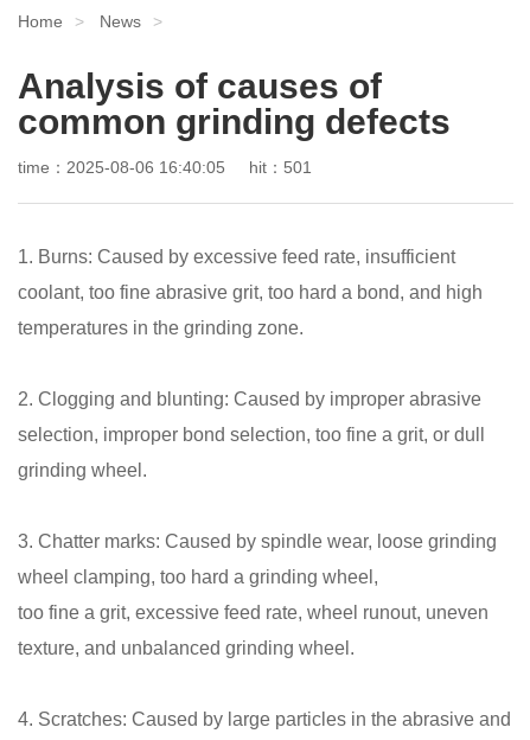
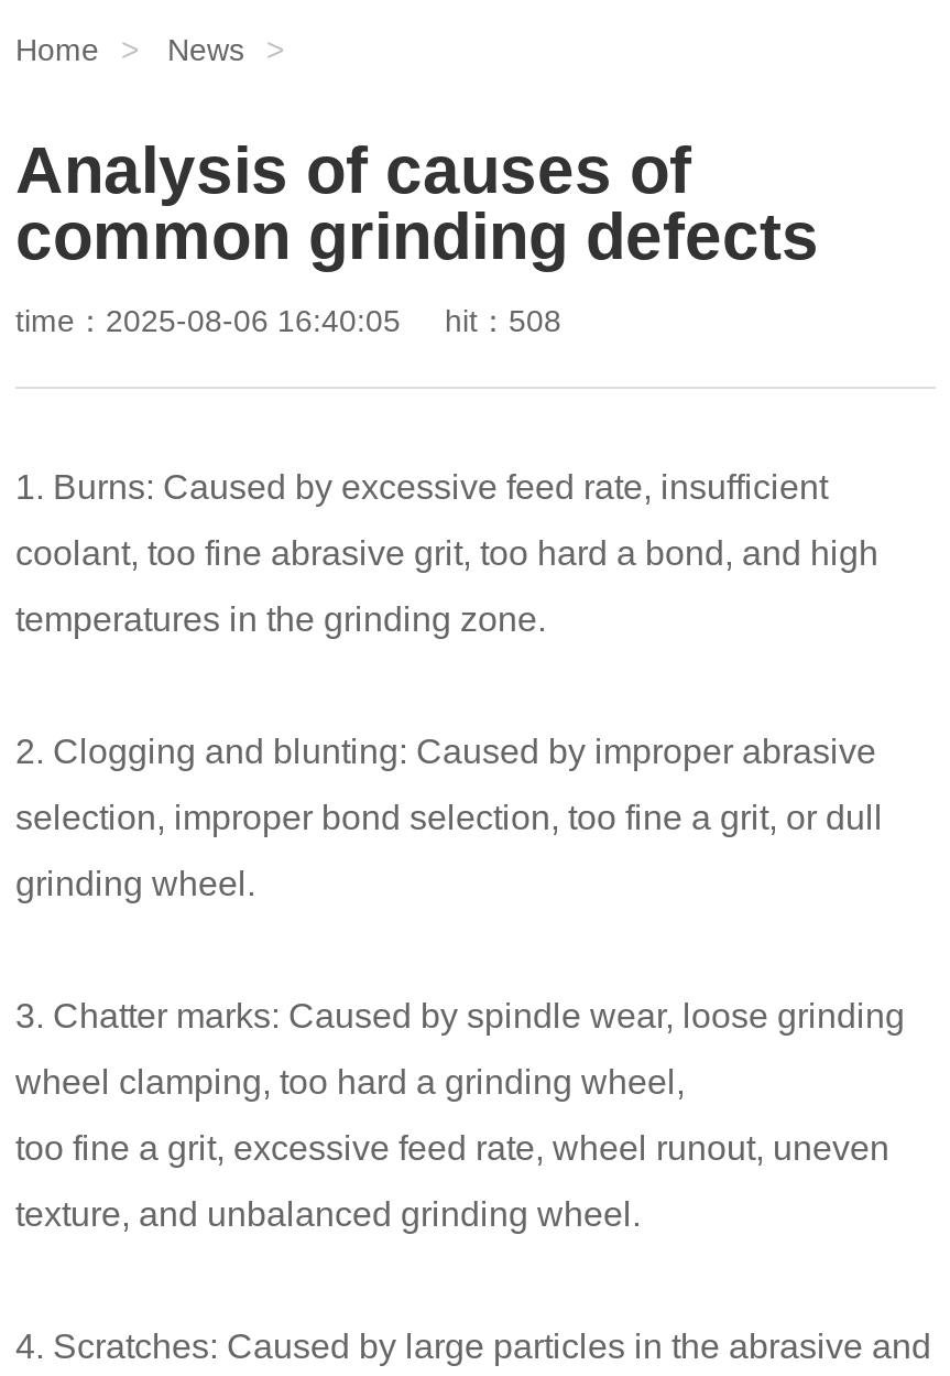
- time：2025-08-06 16:40:05 hit：501
+ time：2025-08-06 16:40:05 hit：508
